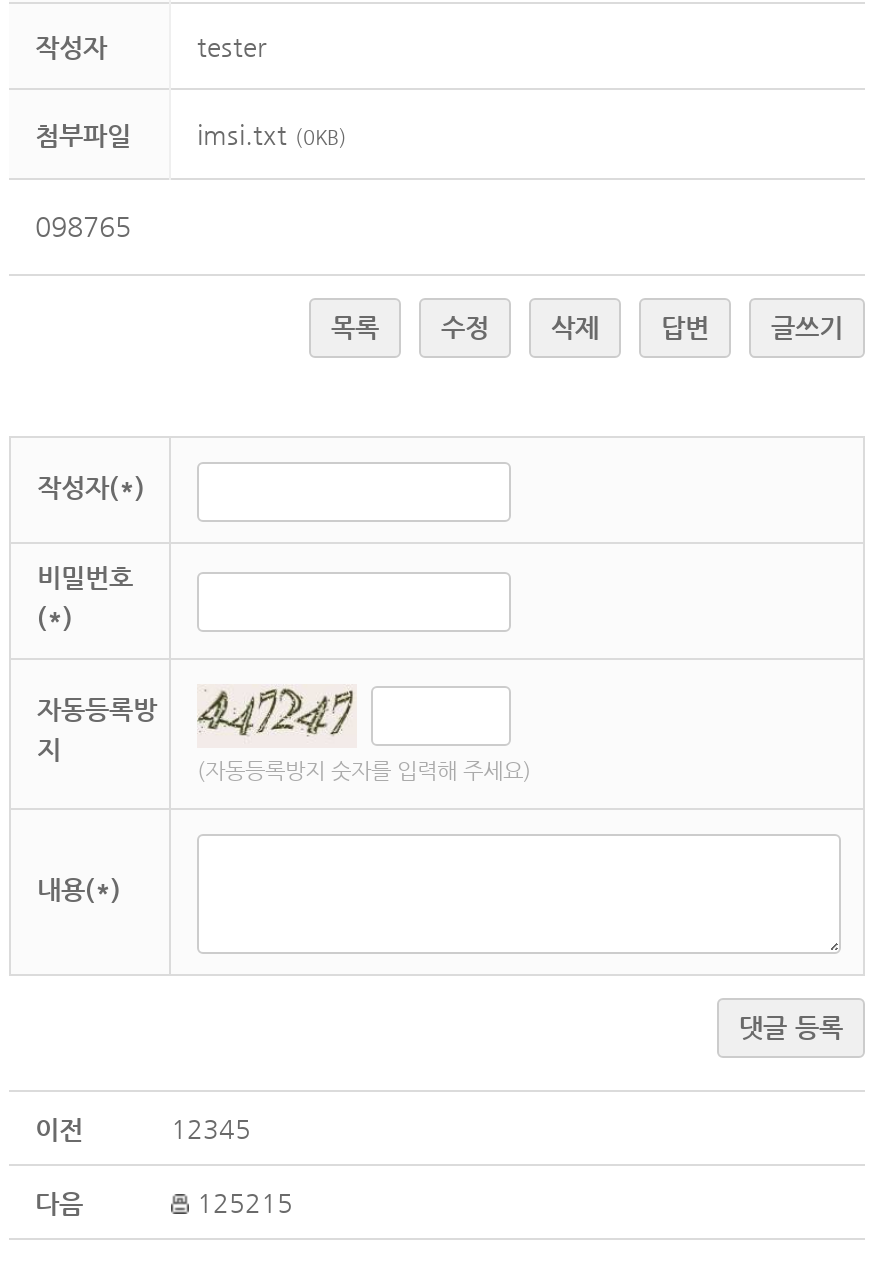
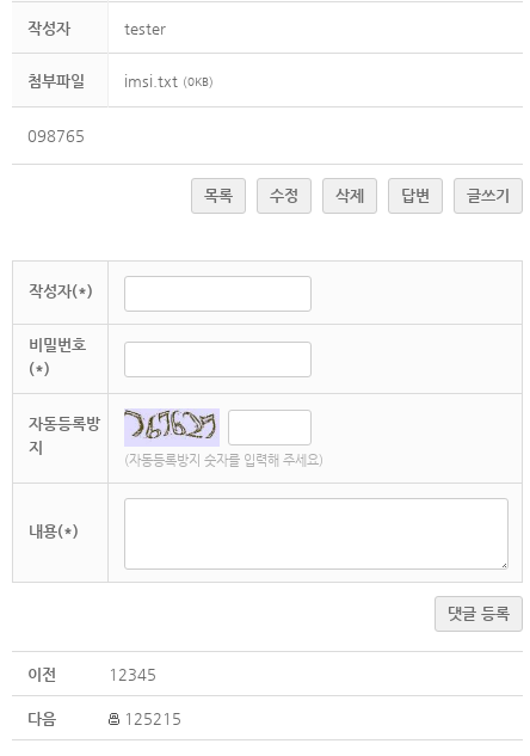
- [image]
+ [image]
